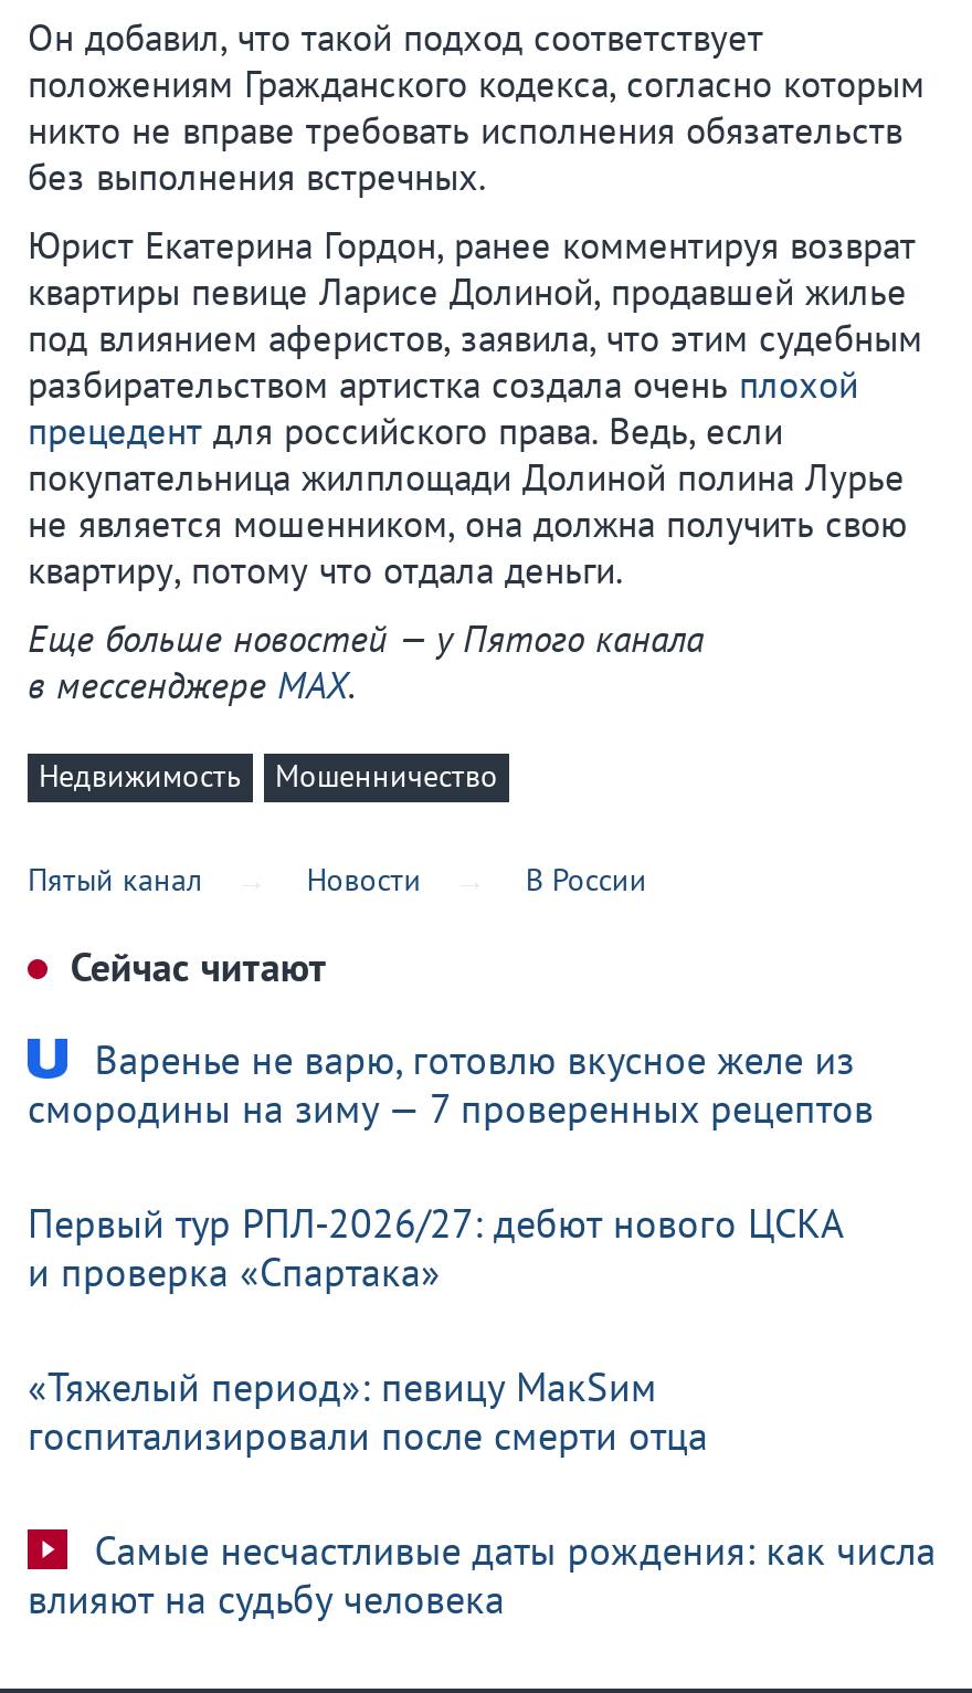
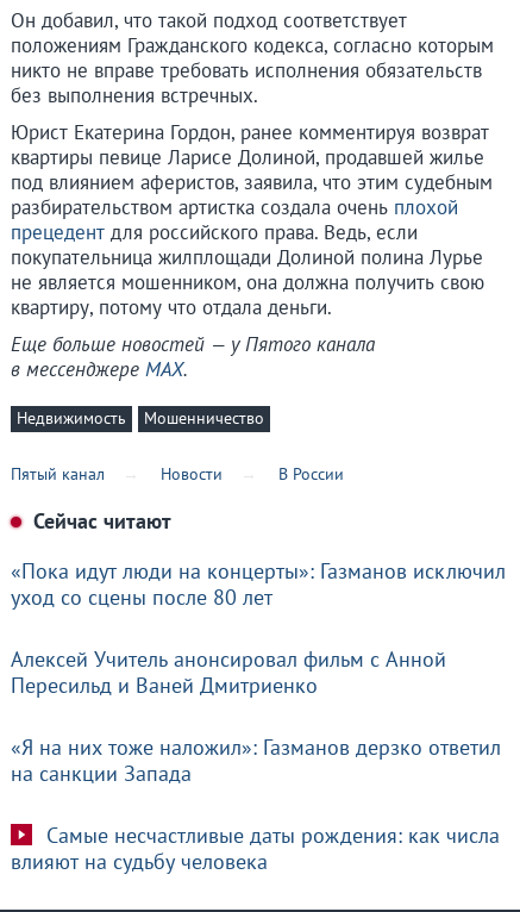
- Варенье не варю, готовлю вкусное желе из
- смородины на зиму — 7 проверенных рецептов
+ «Пока идут люди на концерты»: Газманов исключил
+ уход со сцены после 80 лет

- Первый тур РПЛ-2026/27: дебют нового ЦСКА
- и проверка «Спартака»
+ Алексей Учитель анонсировал фильм с Анной
+ Пересильд и Ваней Дмитриенко

- «Тяжелый период»: певицу МакSим
- госпитализировали после смерти отца
+ «Я на них тоже наложил»: Газманов дерзко ответил
+ на санкции Запада
